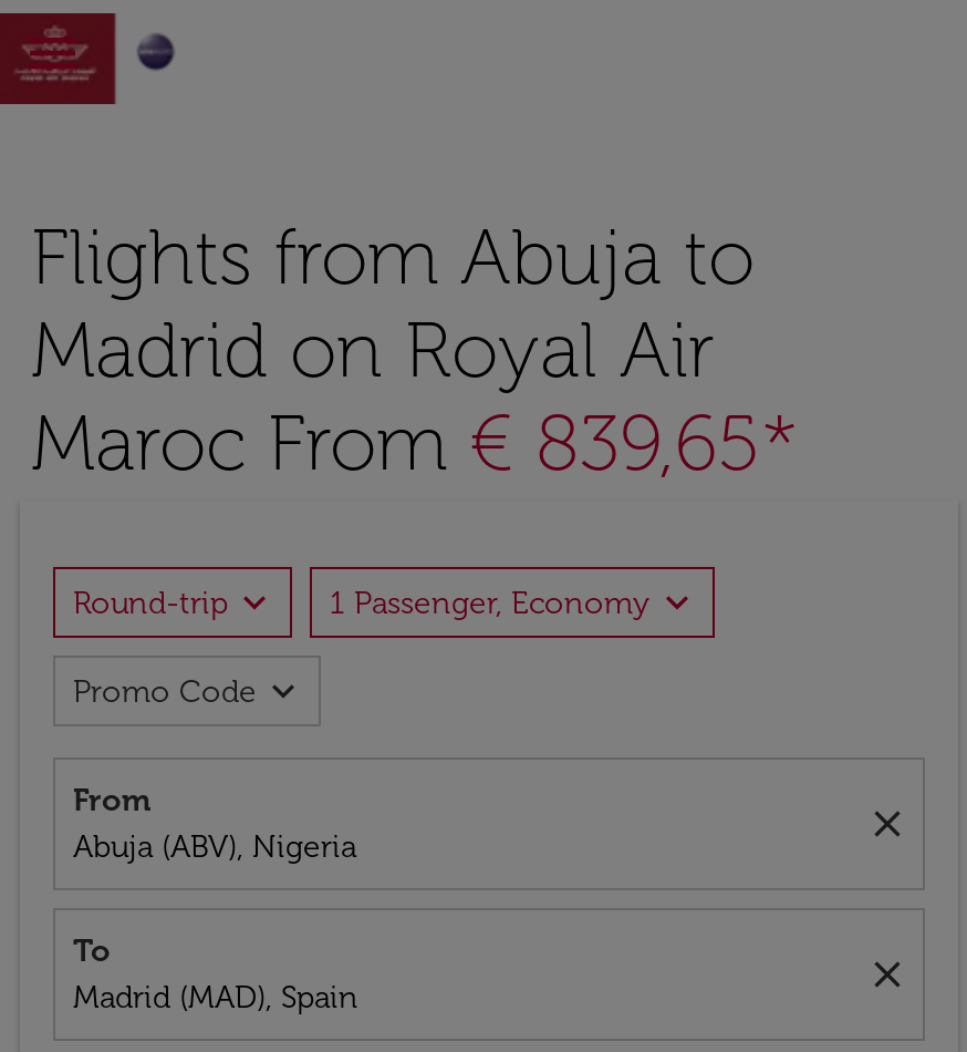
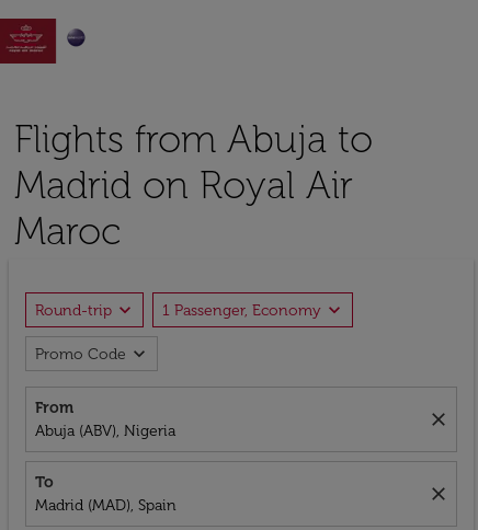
- Maroc From € 839,65*
+ Maroc
